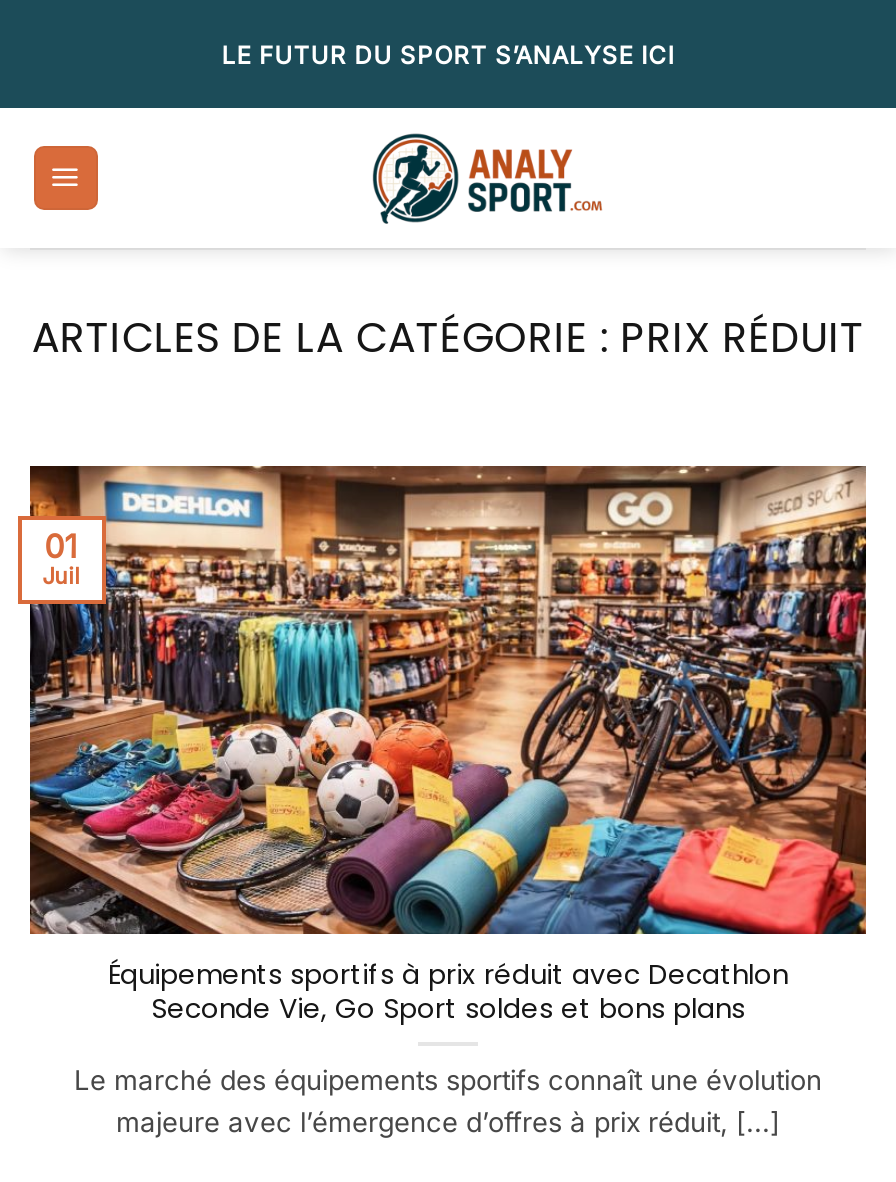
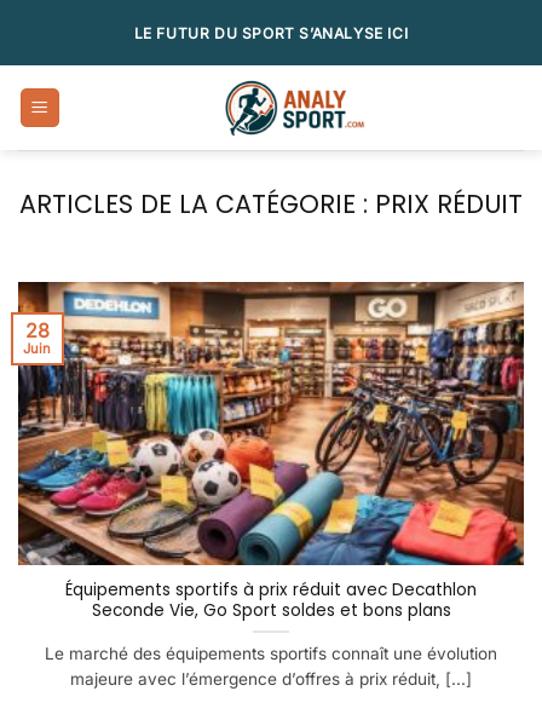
- 01
- Juil
+ 28
+ Juin
